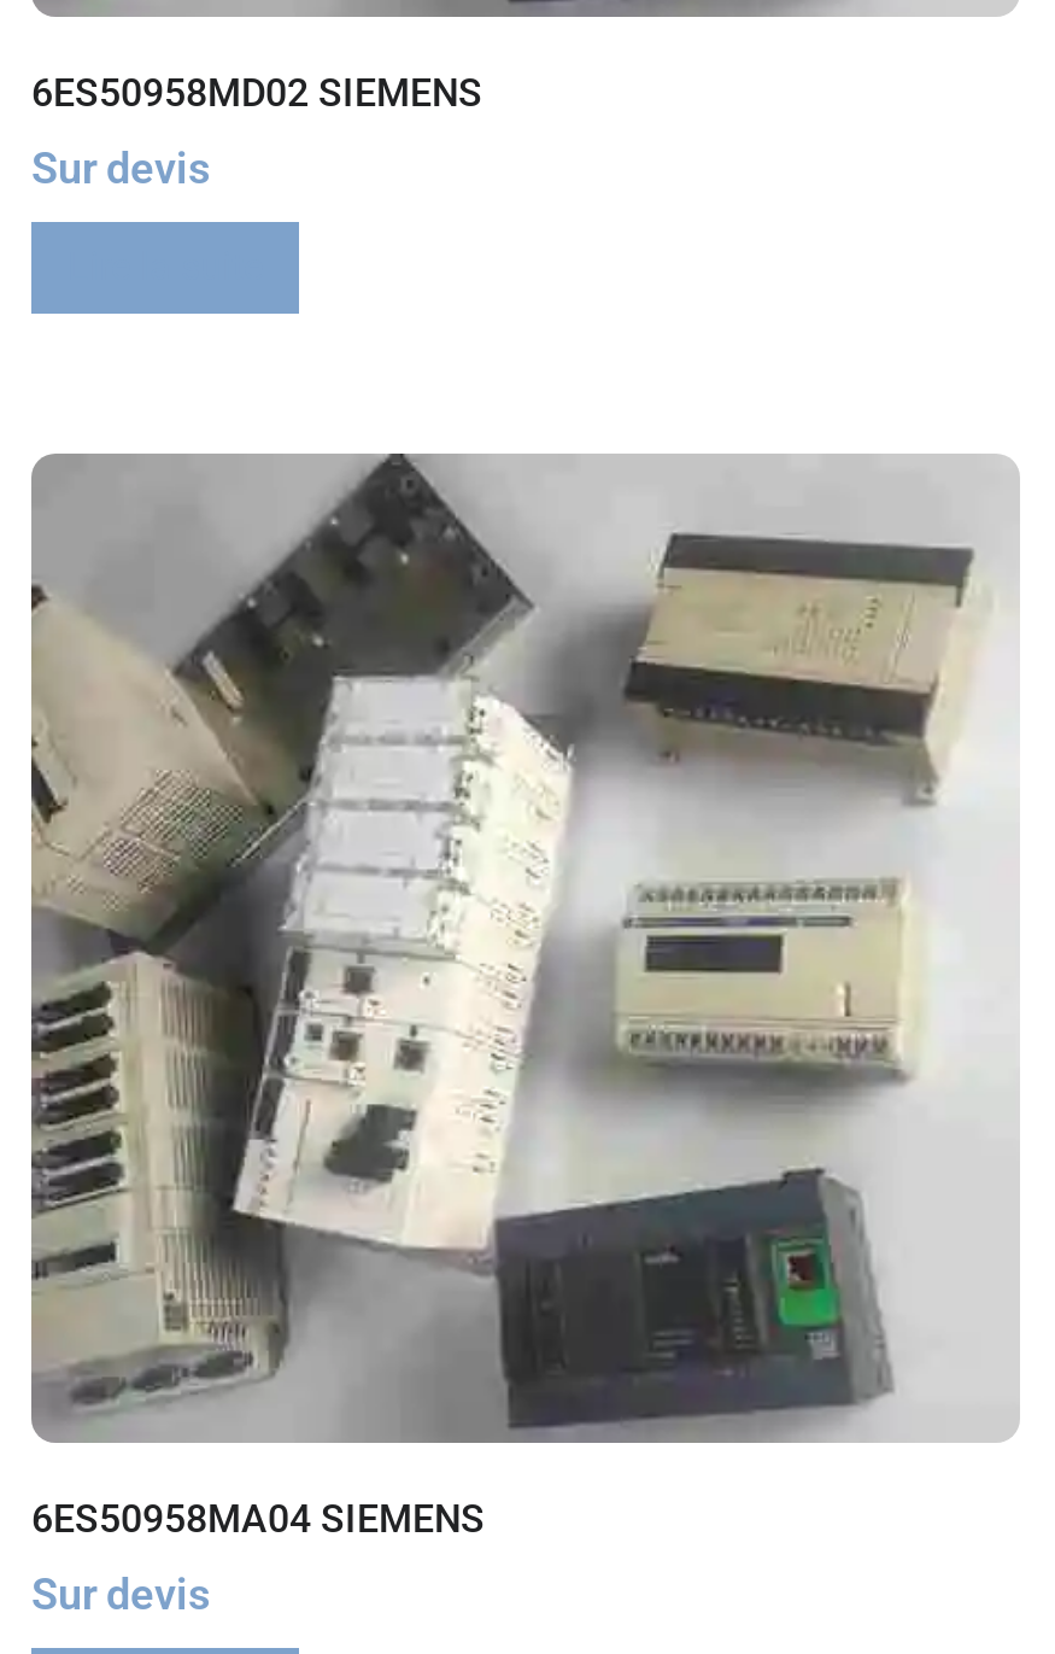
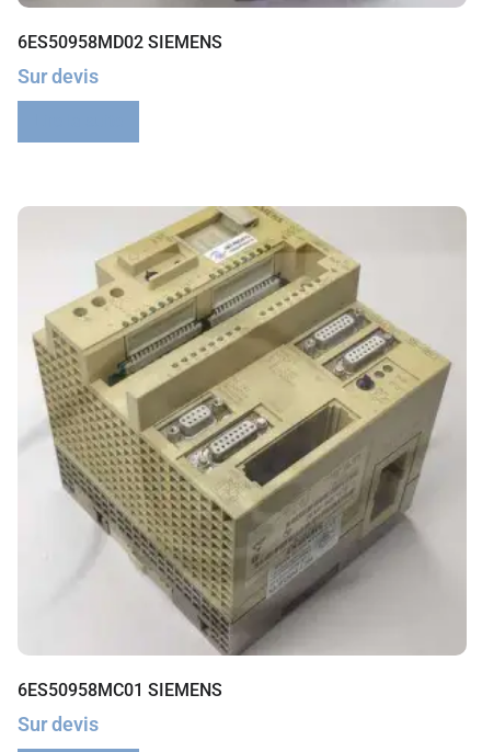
- [image]
- 6ES50958MA04 SIEMENS
+ [image]
+ 6ES50958MC01 SIEMENS
